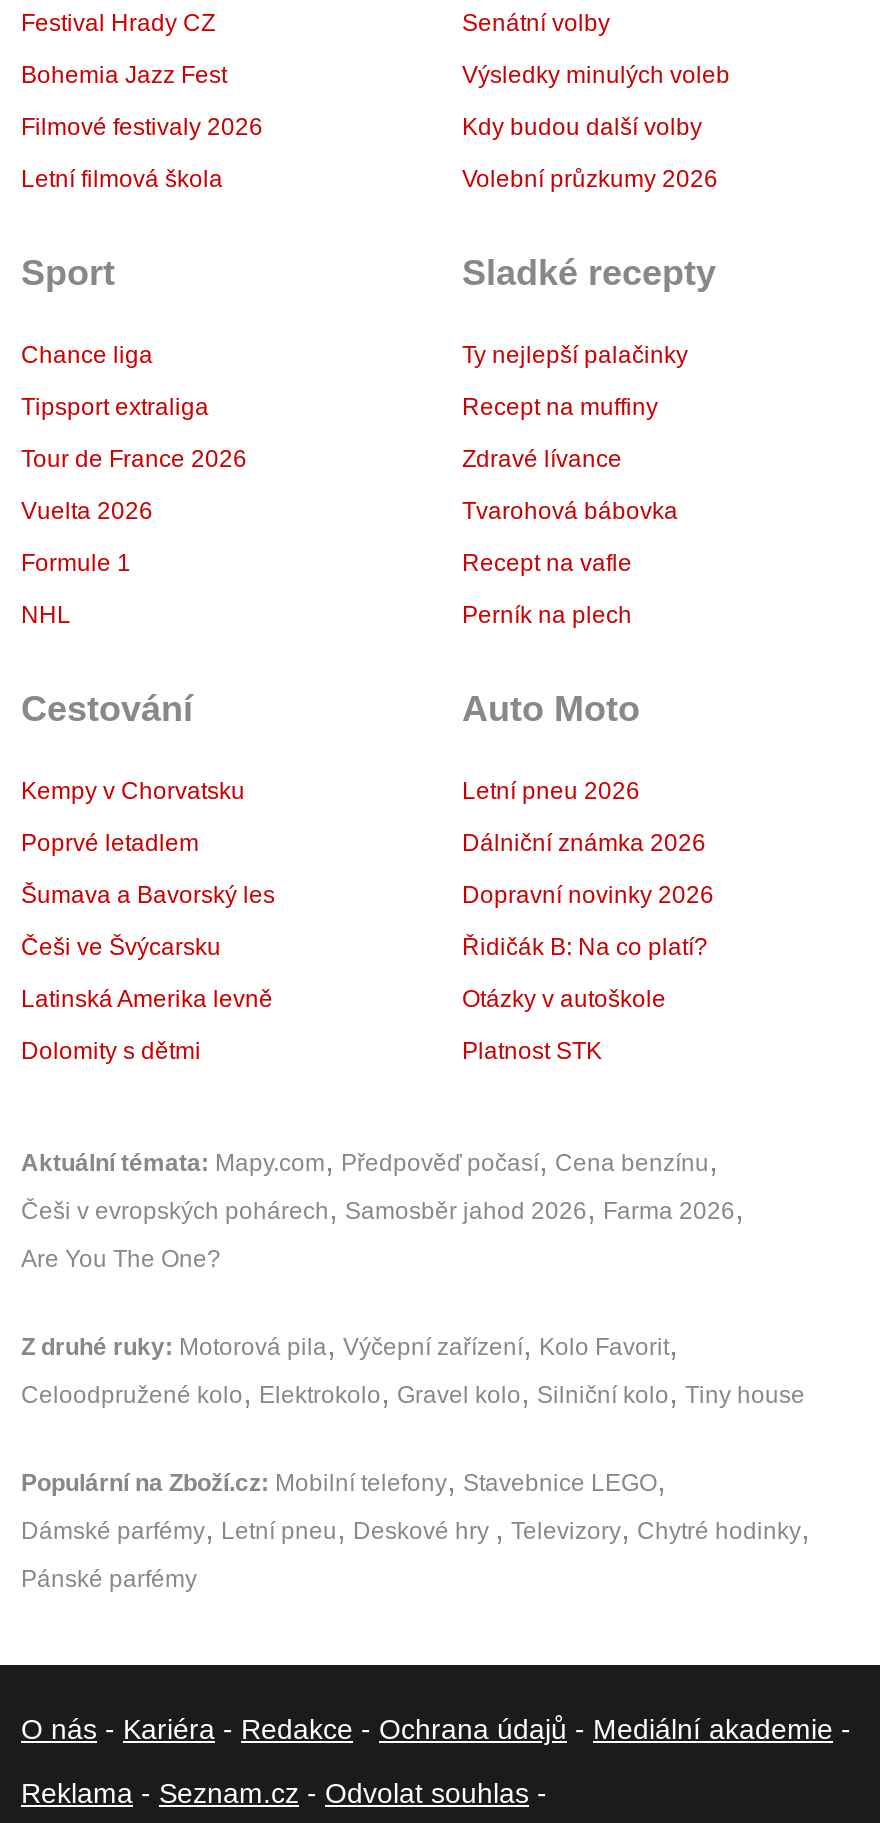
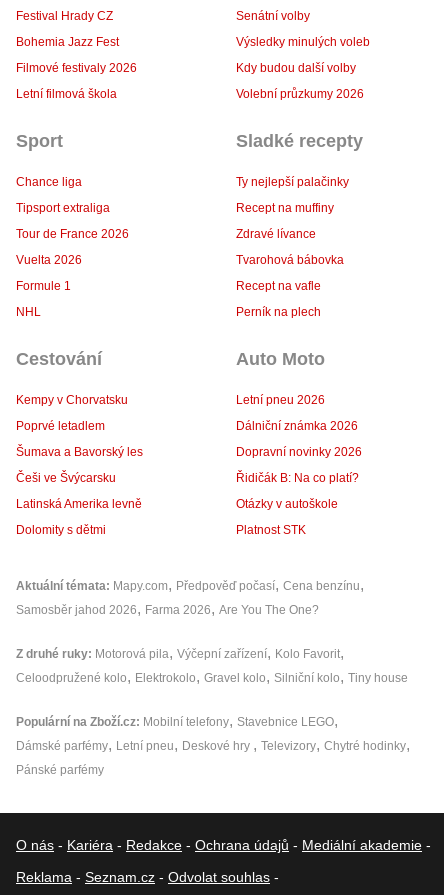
- Češi v evropských pohárech Samosběr jahod 2026 Farma 2026
- Are You The One?
+ Samosběr jahod 2026 Farma 2026 Are You The One?
